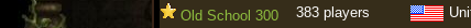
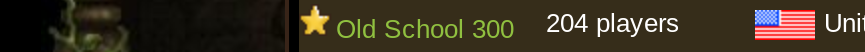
- Old School 300 383 players
+ Old School 300 204 players
